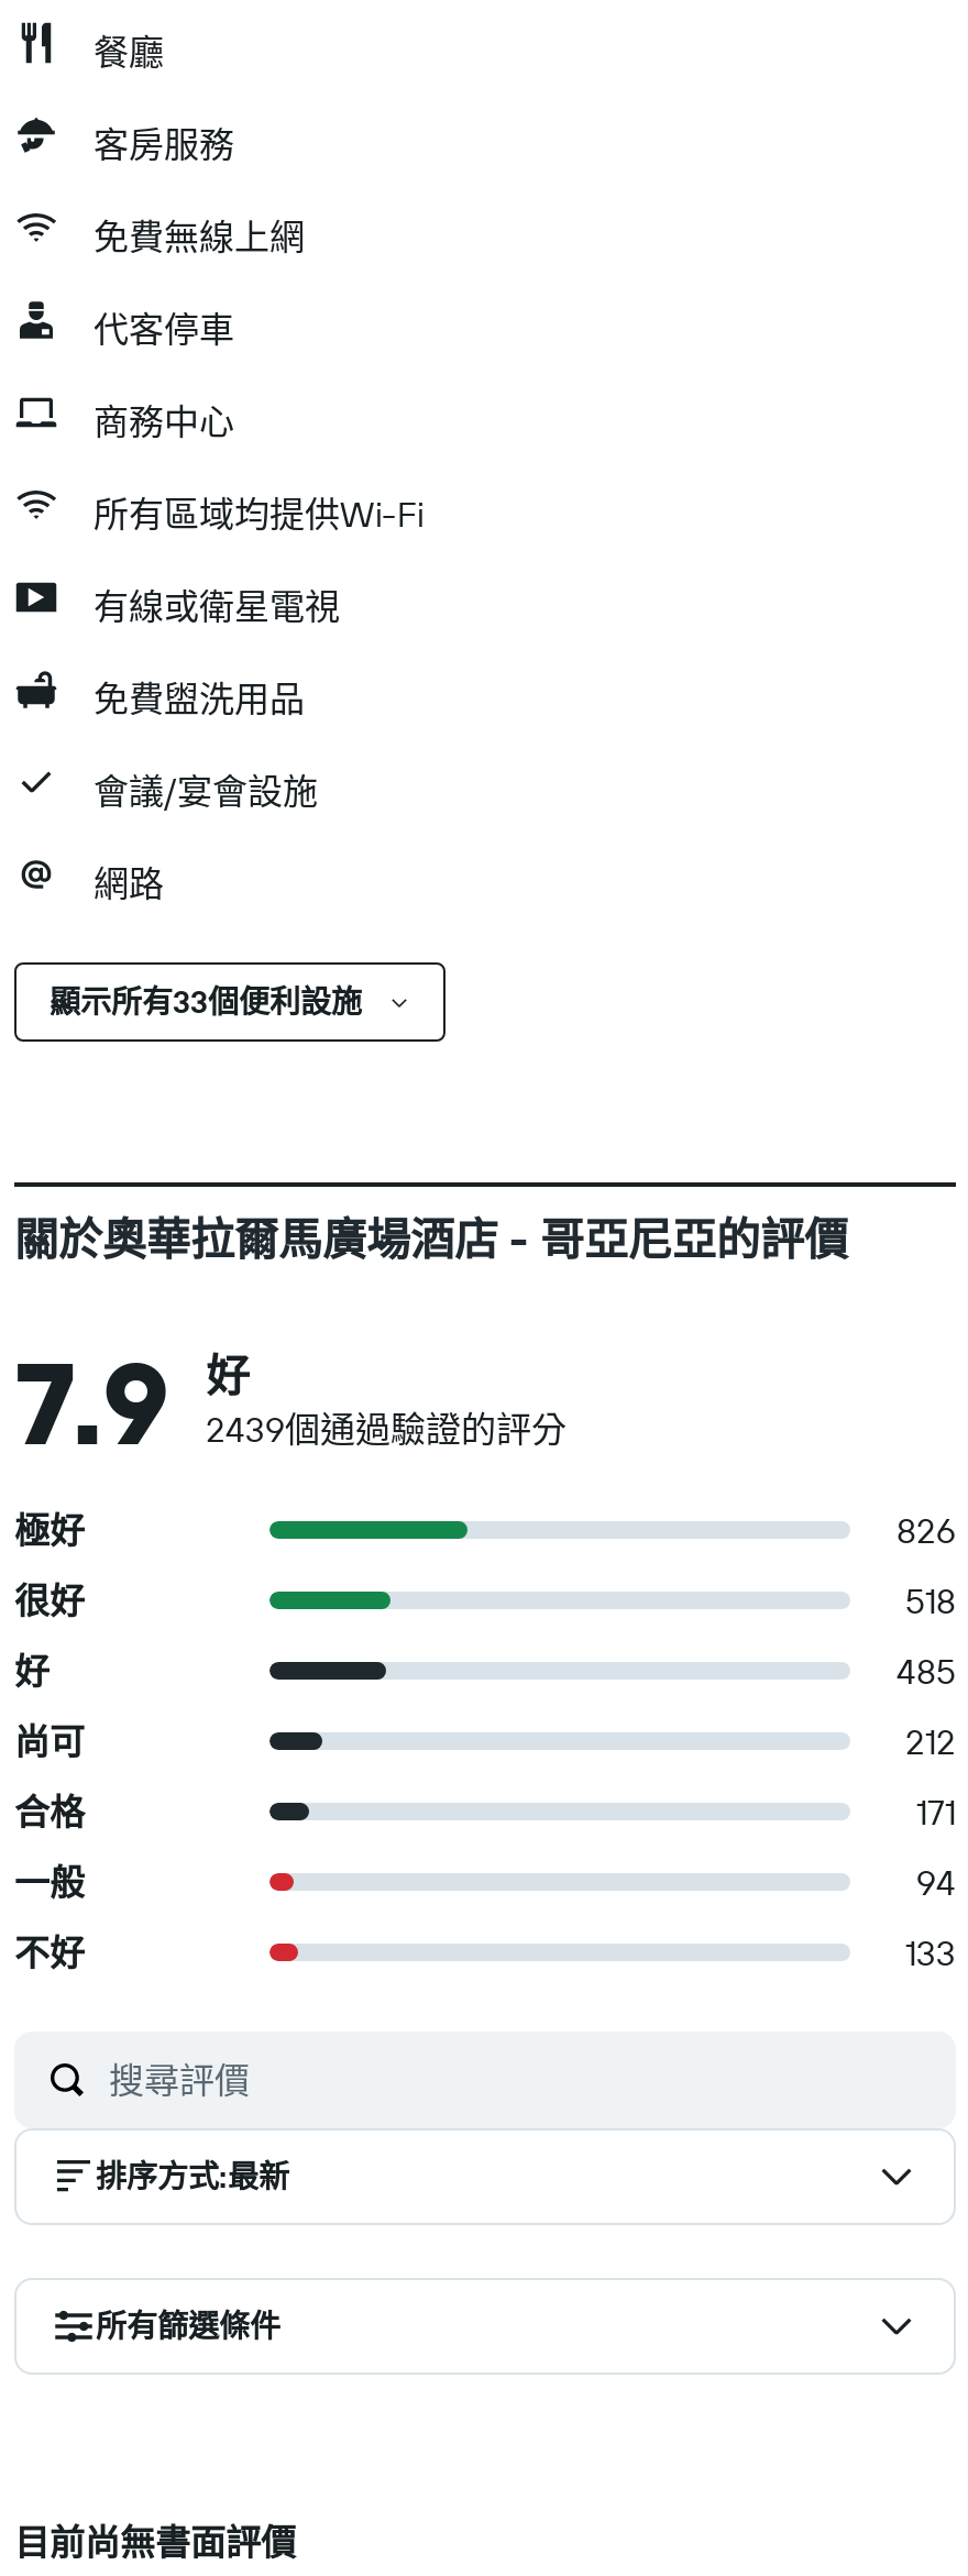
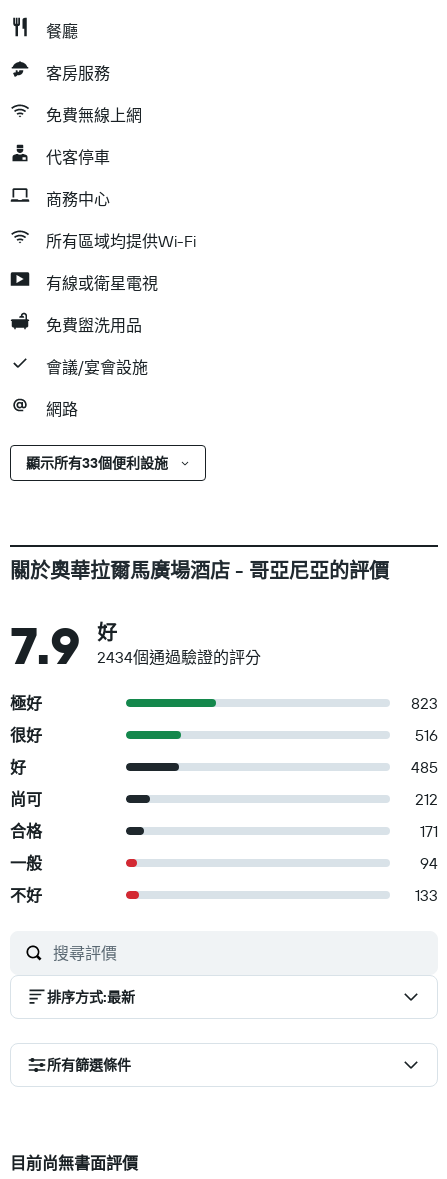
- 2439個通過驗證的評分
+ 2434個通過驗證的評分

- 826
+ 823

- 518
+ 516
